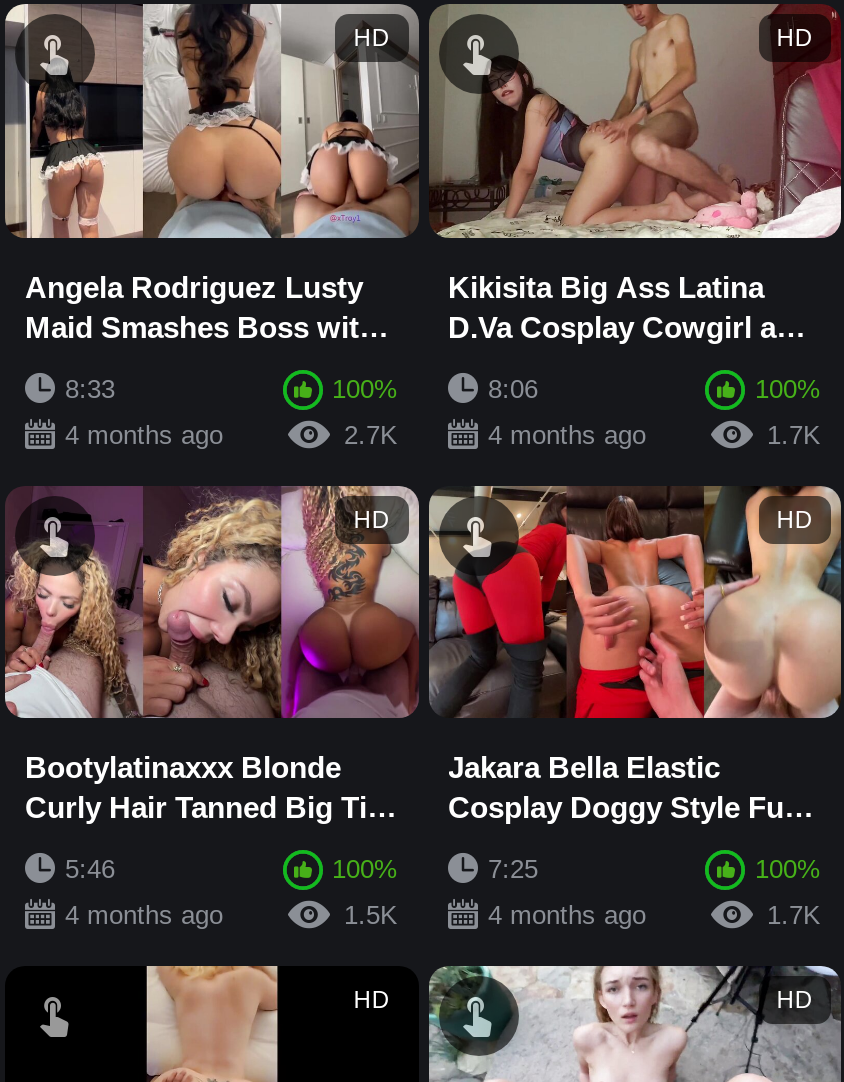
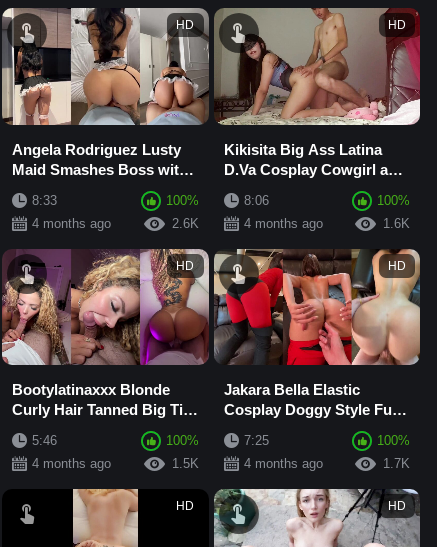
- 2.7K
+ 2.6K

- 1.7K
+ 1.6K
